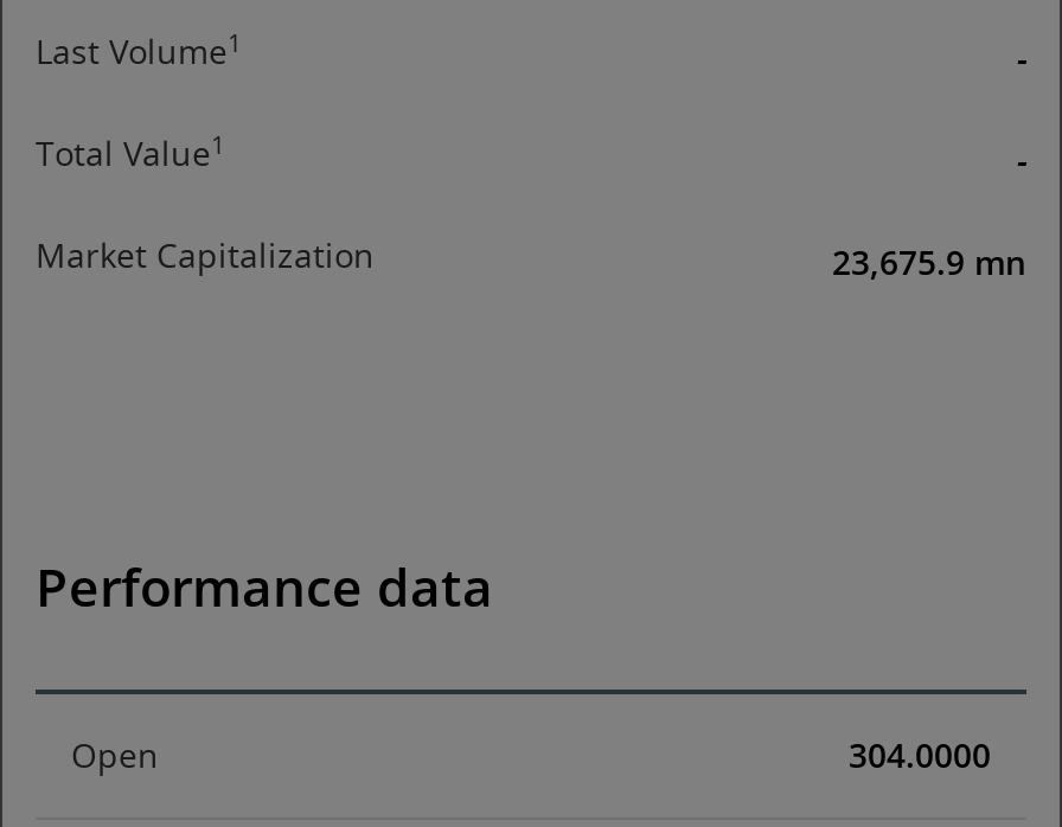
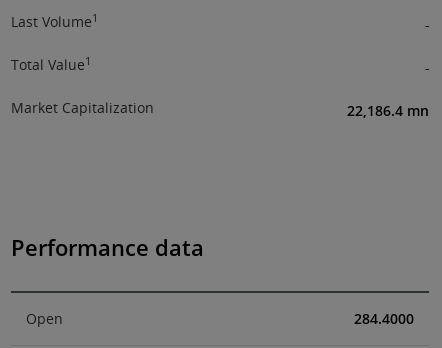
- 23,675.9 mn
+ 22,186.4 mn

- 304.0000
+ 284.4000
